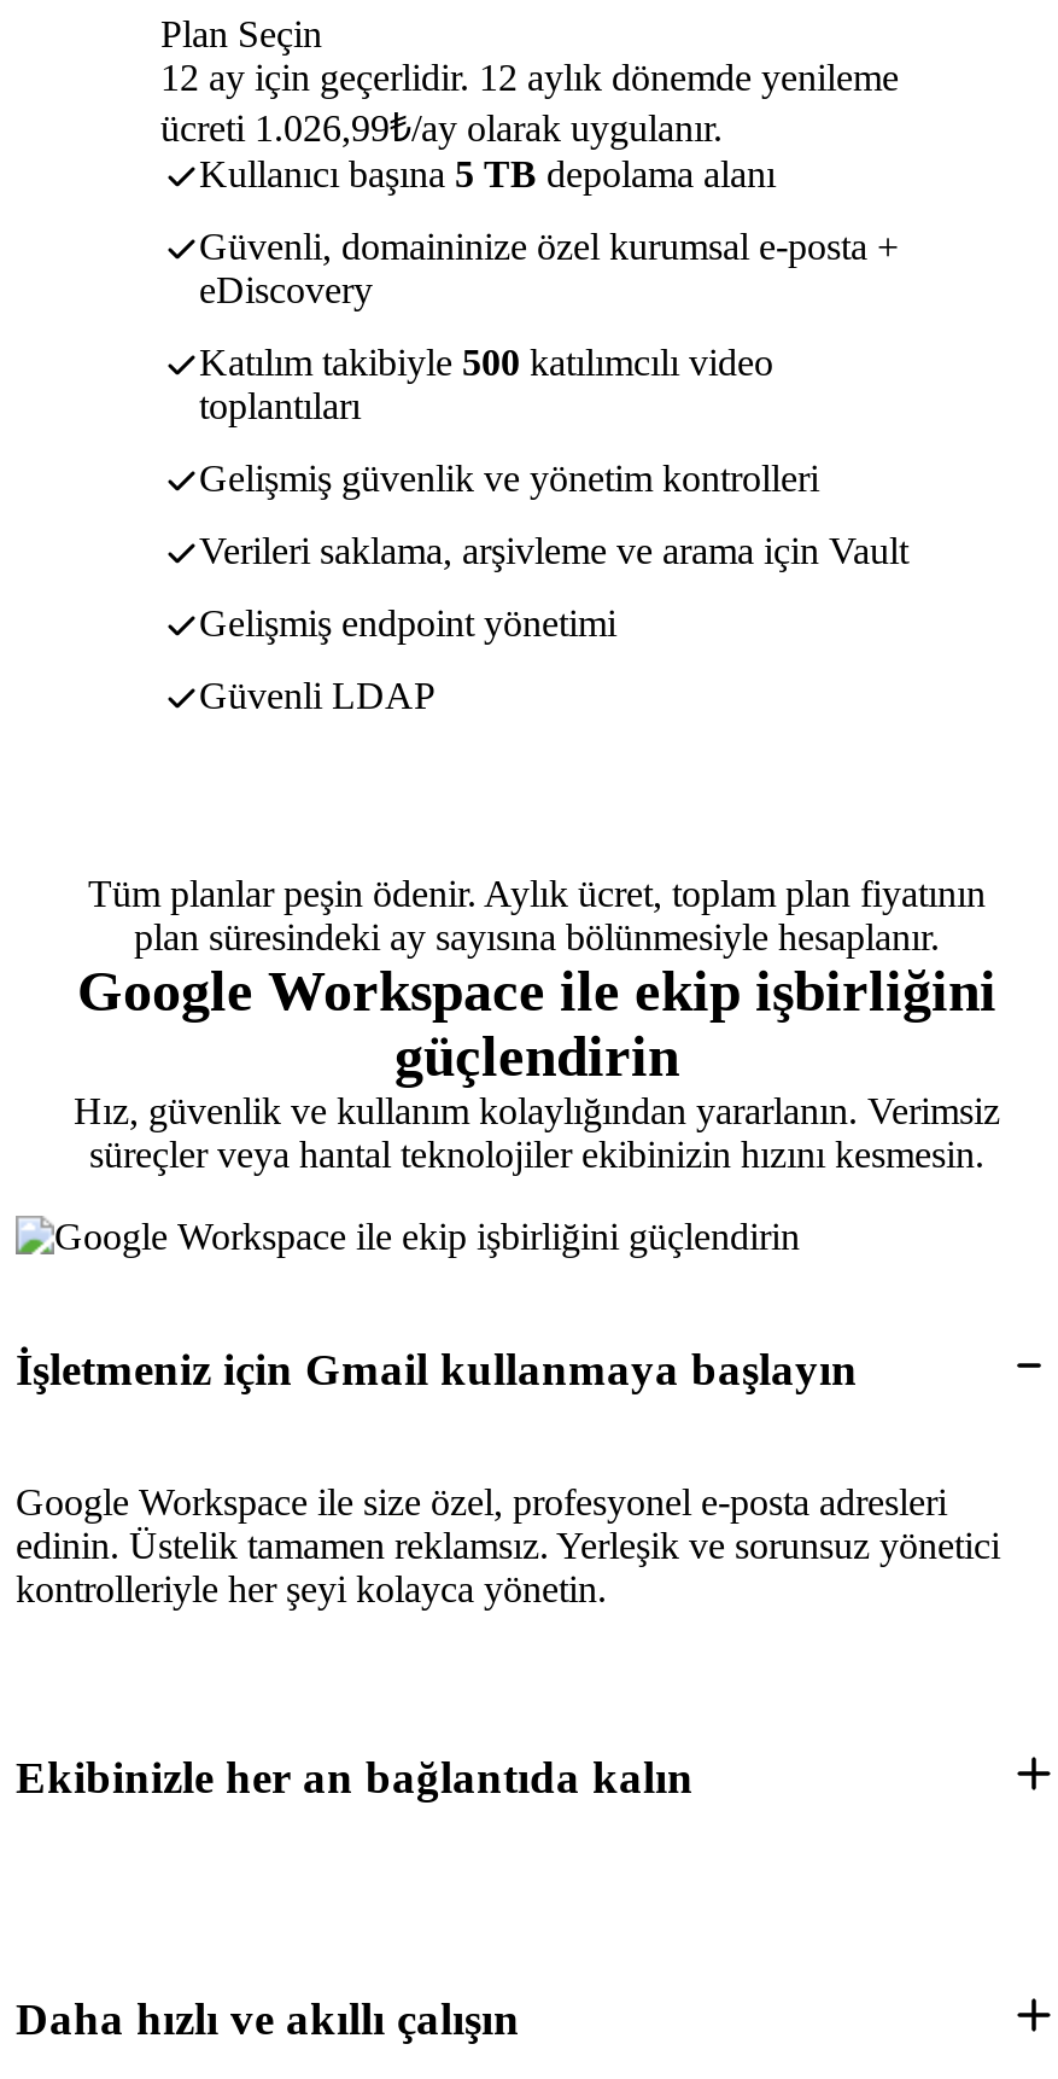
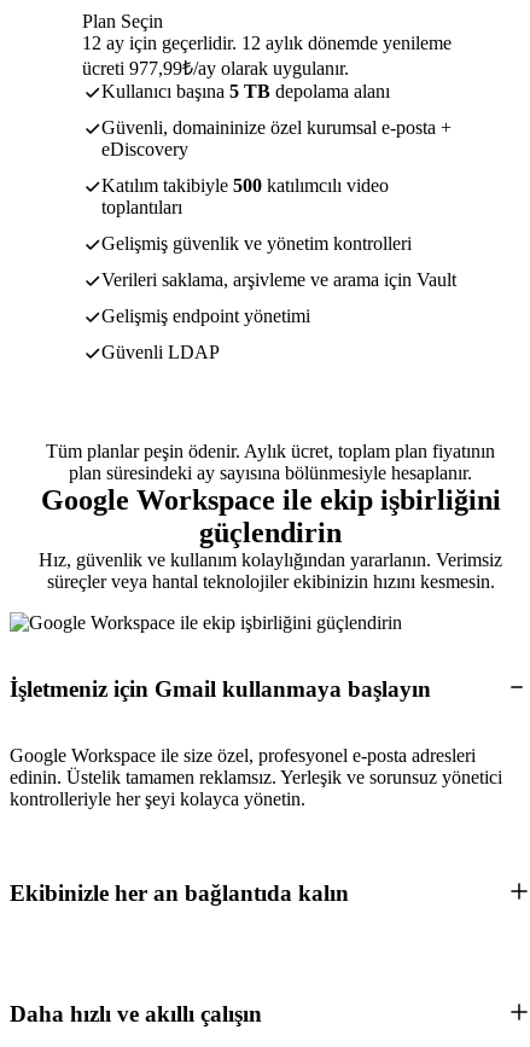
- ücreti 1.026,99₺/ay olarak uygulanır.
+ ücreti 977,99₺/ay olarak uygulanır.
